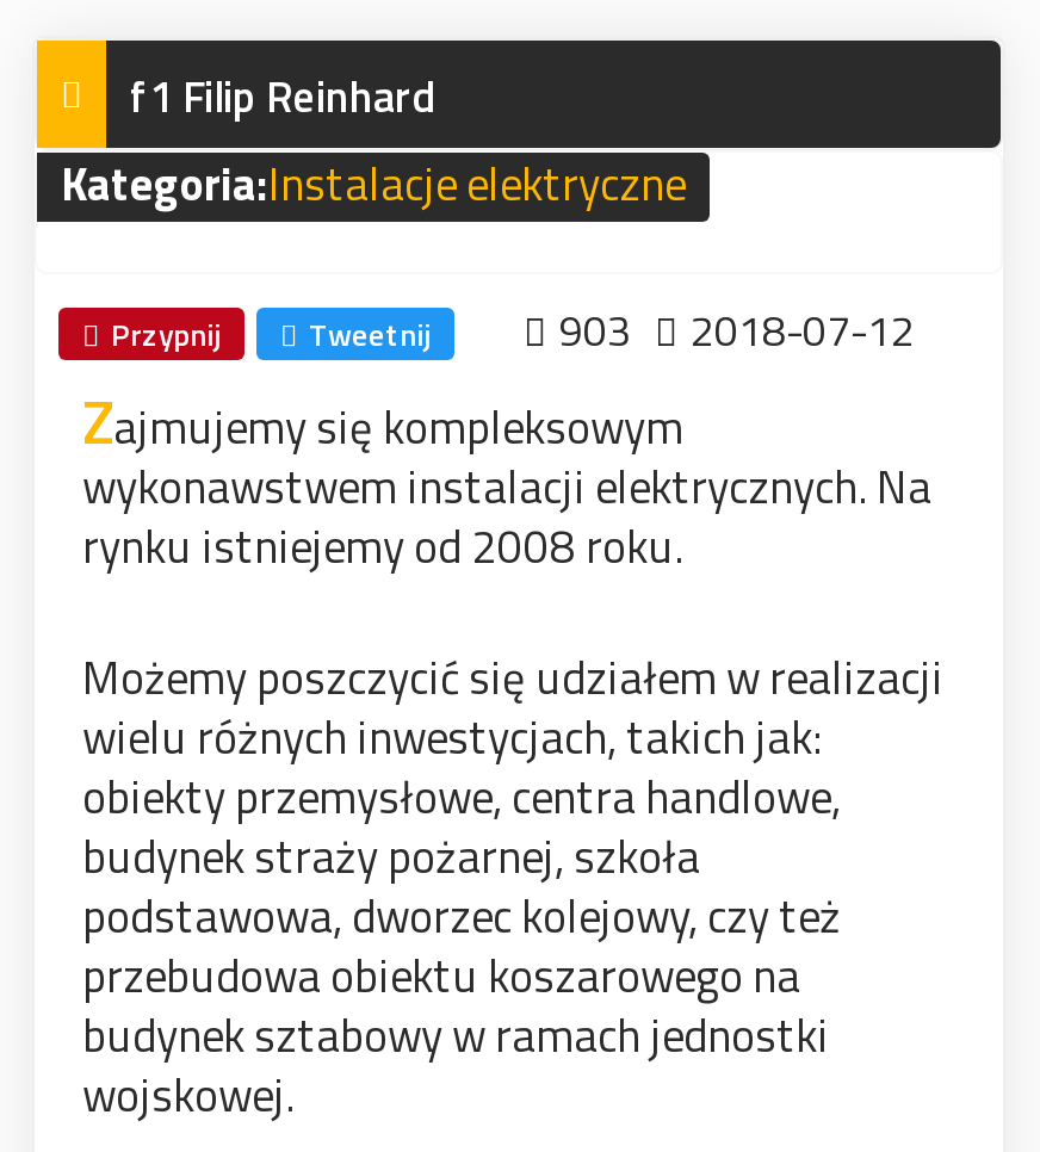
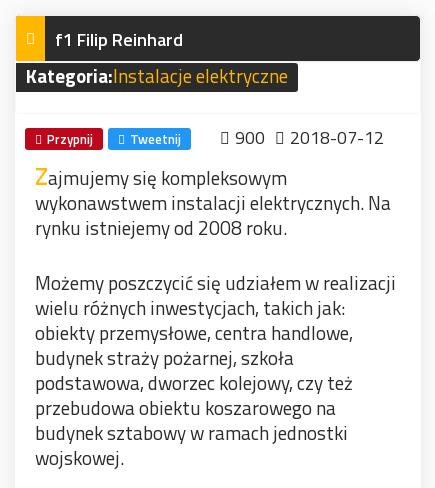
- 903 2018-07-12
+ 900 2018-07-12
